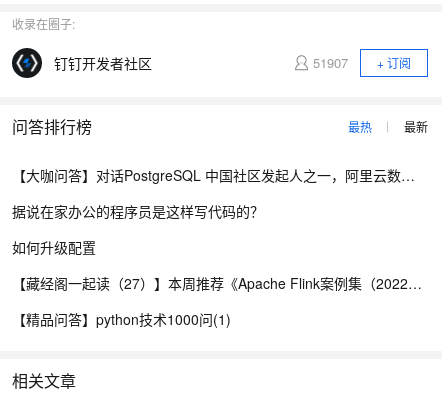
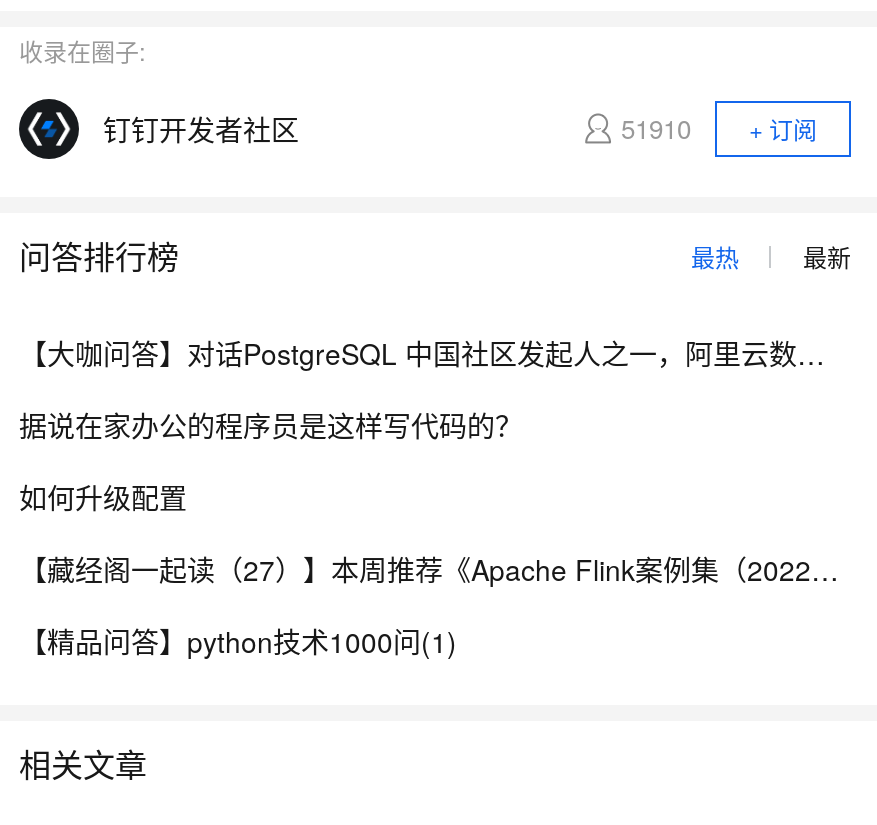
- 51907 + 订阅
+ 51910 + 订阅
